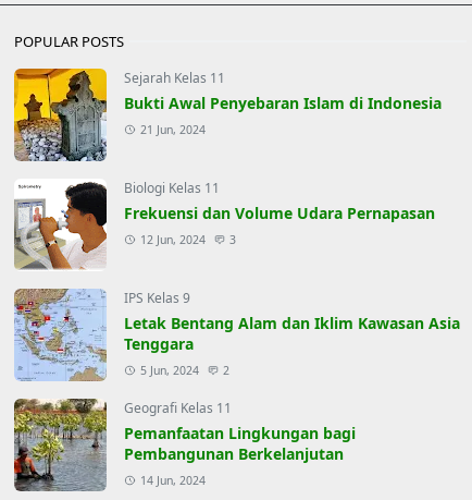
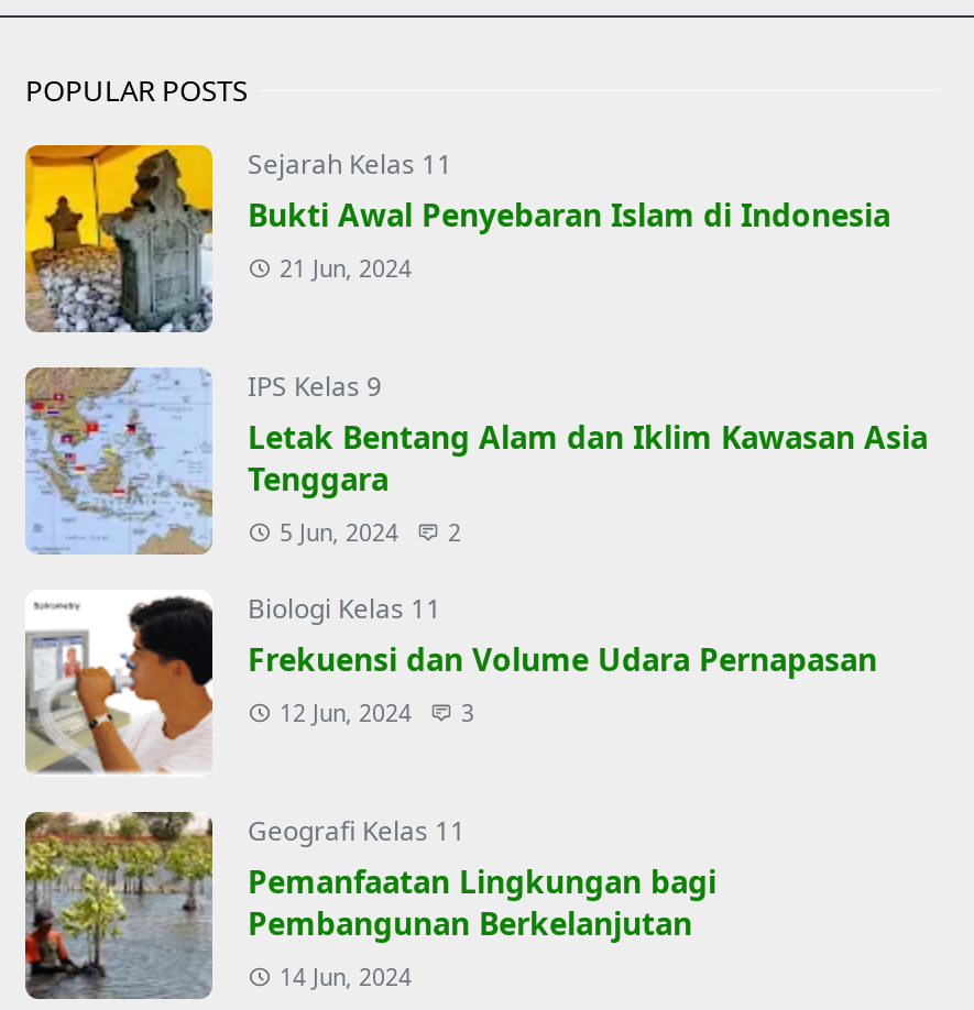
moved down: [image] | Biologi Kelas 11 | Frekuensi dan Volume Udara Pernapasan | 12 Jun, 2024 | 3

moved up: [image] | IPS Kelas 9 | Letak Bentang Alam dan Iklim Kawasan Asia | Tenggara | 5 Jun, 2024 | 2
